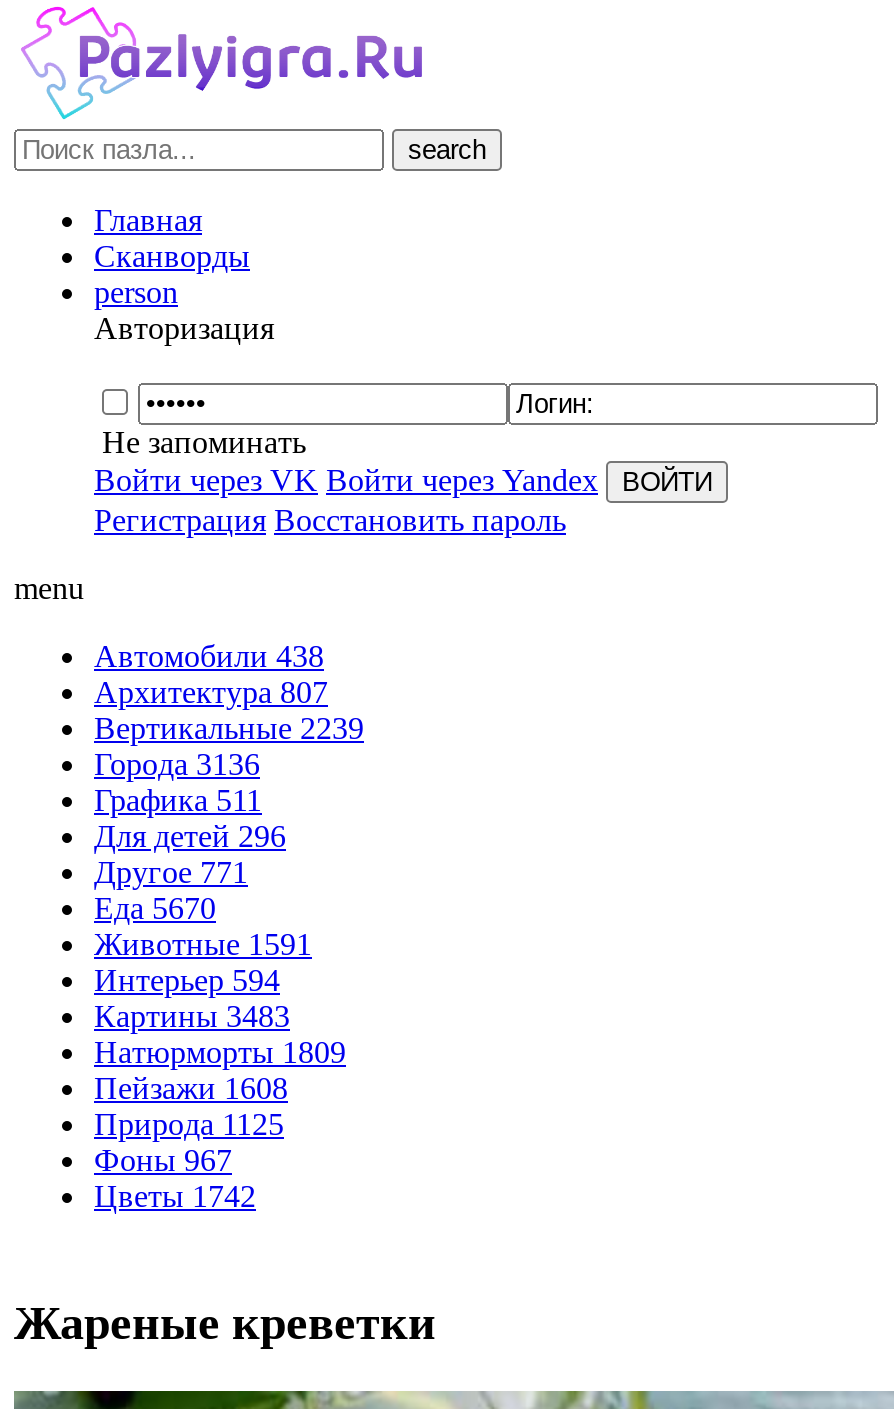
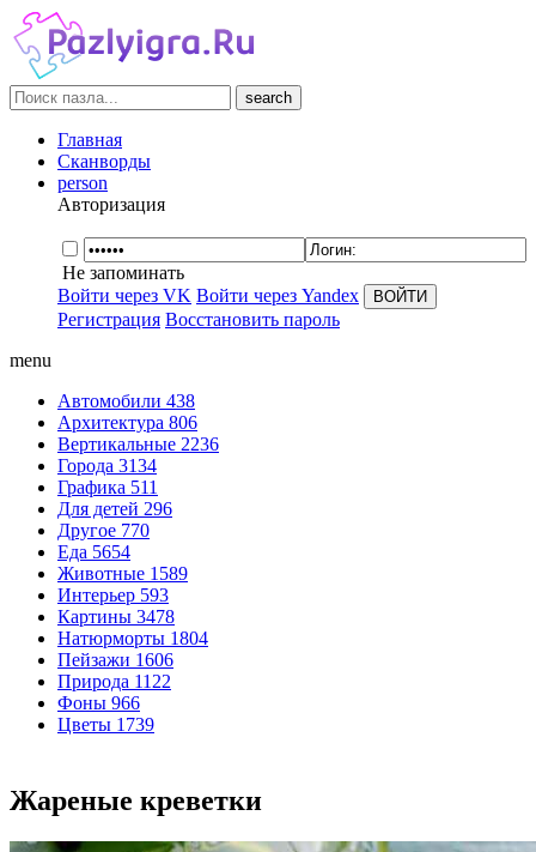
- Архитектура 807
+ Архитектура 806

- Вертикальные 2239
+ Вертикальные 2236

- Города 3136
+ Города 3134

- Другое 771
+ Другое 770

- Еда 5670
+ Еда 5654

- Животные 1591
+ Животные 1589

- Интерьер 594
+ Интерьер 593

- Картины 3483
+ Картины 3478

- Натюрморты 1809
+ Натюрморты 1804

- Пейзажи 1608
+ Пейзажи 1606

- Природа 1125
+ Природа 1122

- Фоны 967
+ Фоны 966

- Цветы 1742
+ Цветы 1739
